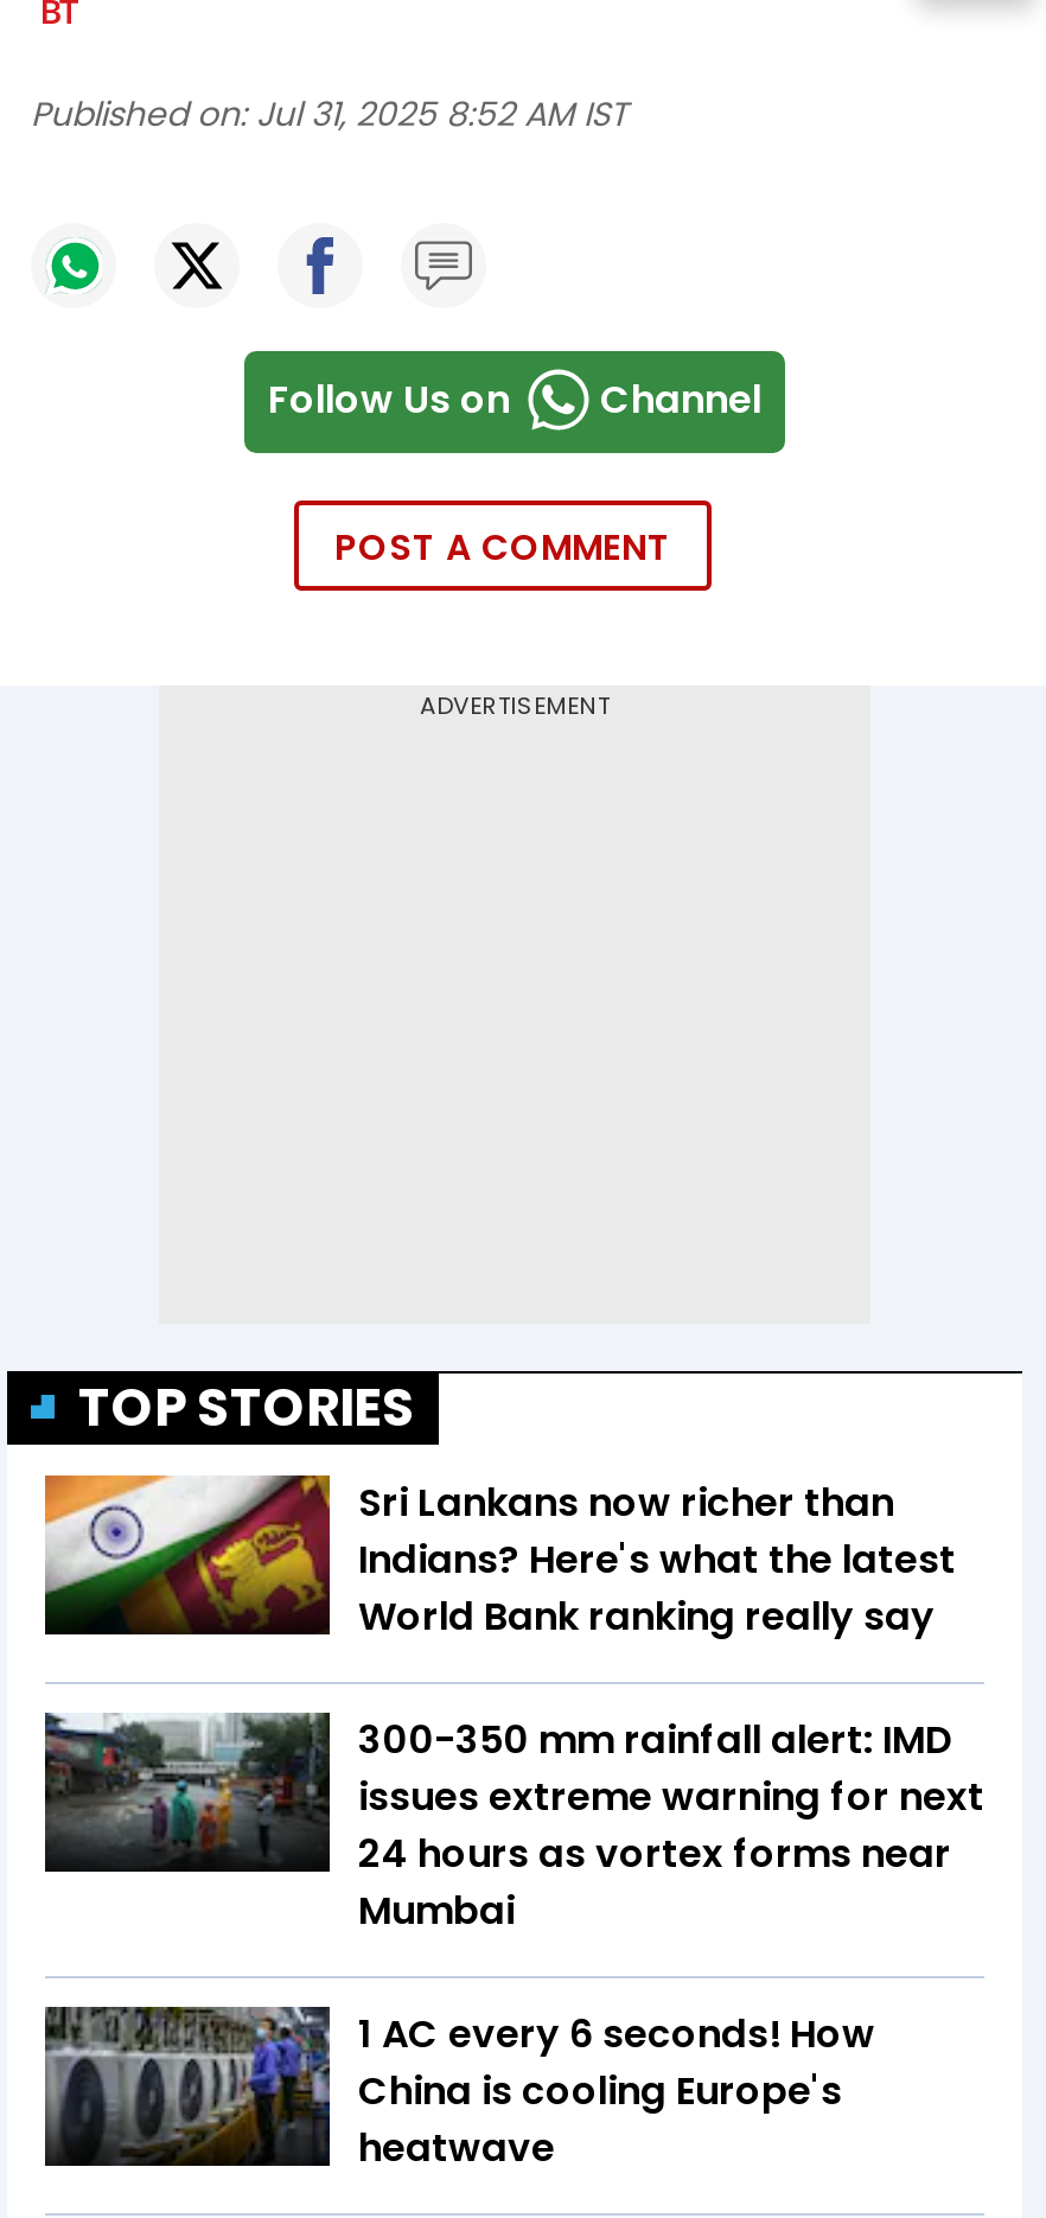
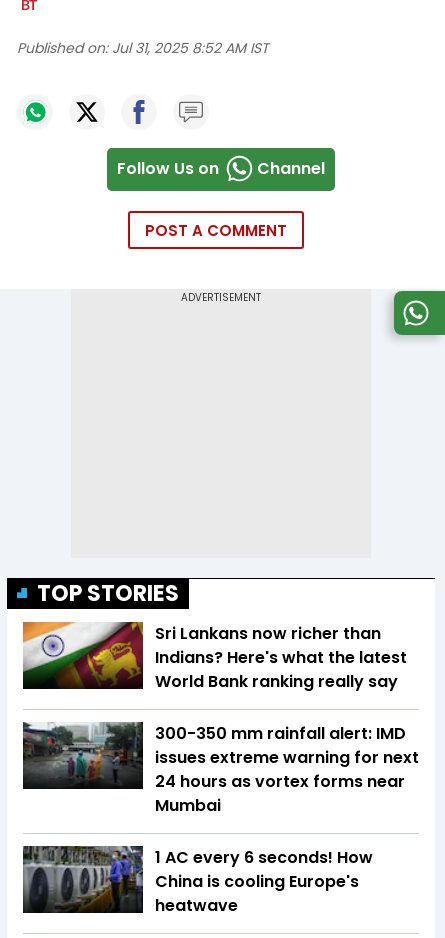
+ [image]
